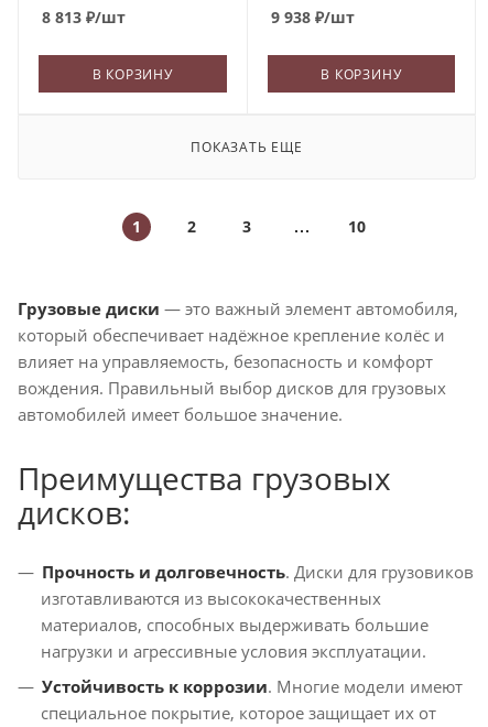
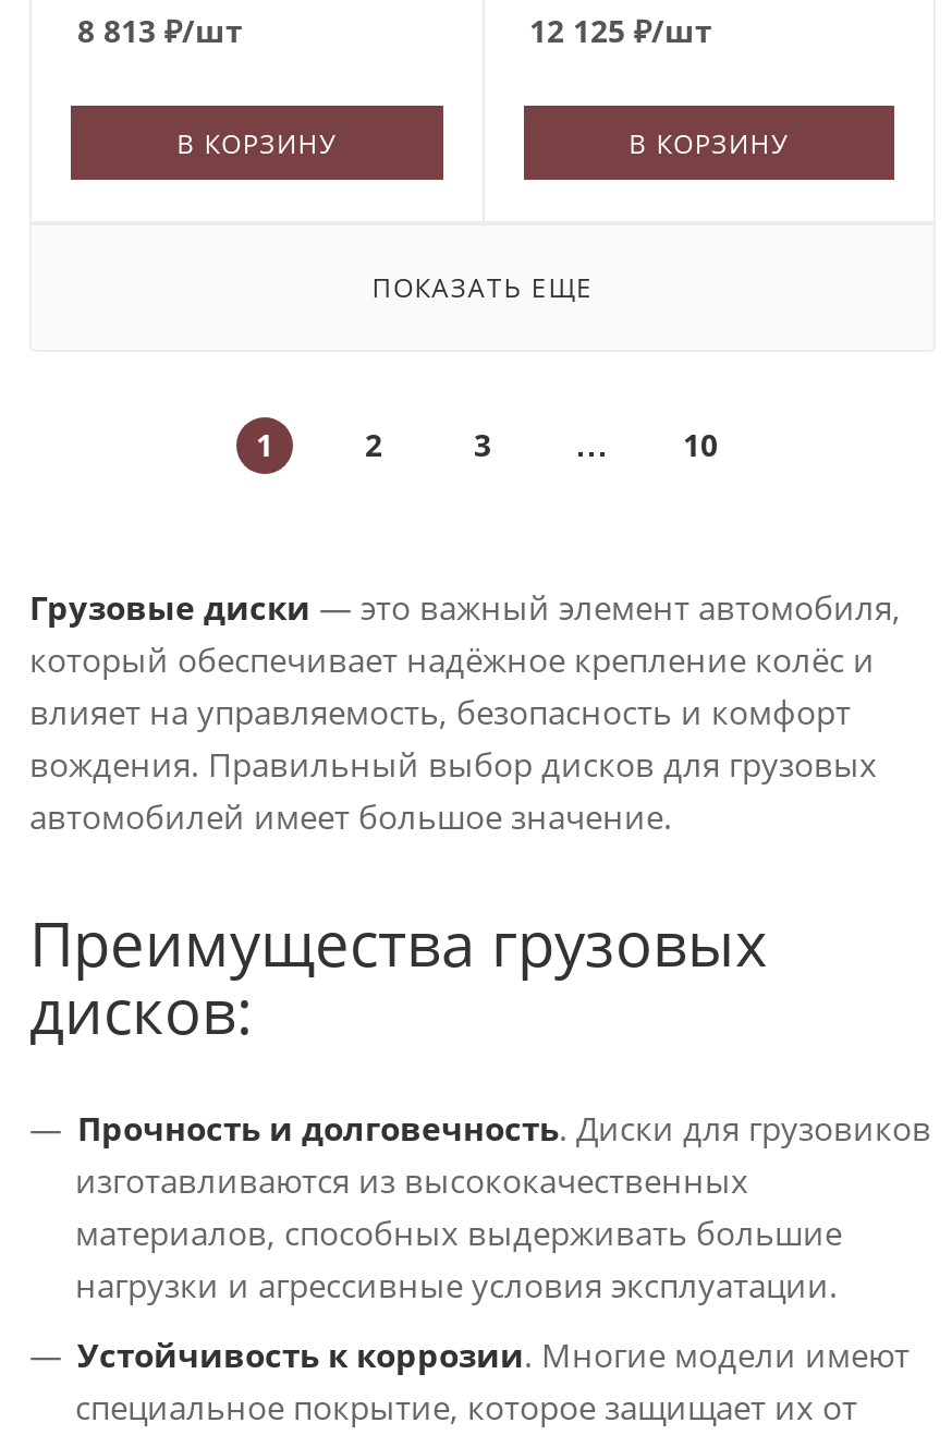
- 9 938 ₽/шт
+ 12 125 ₽/шт
